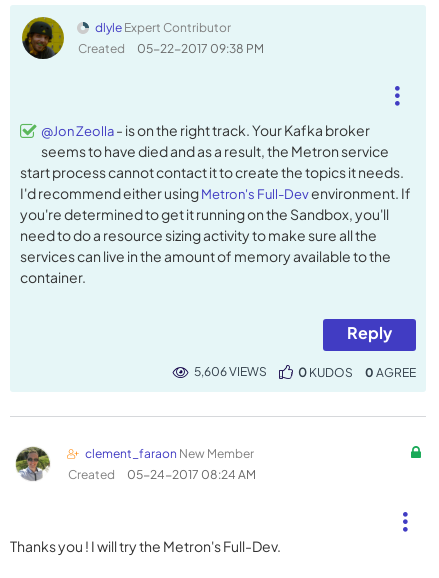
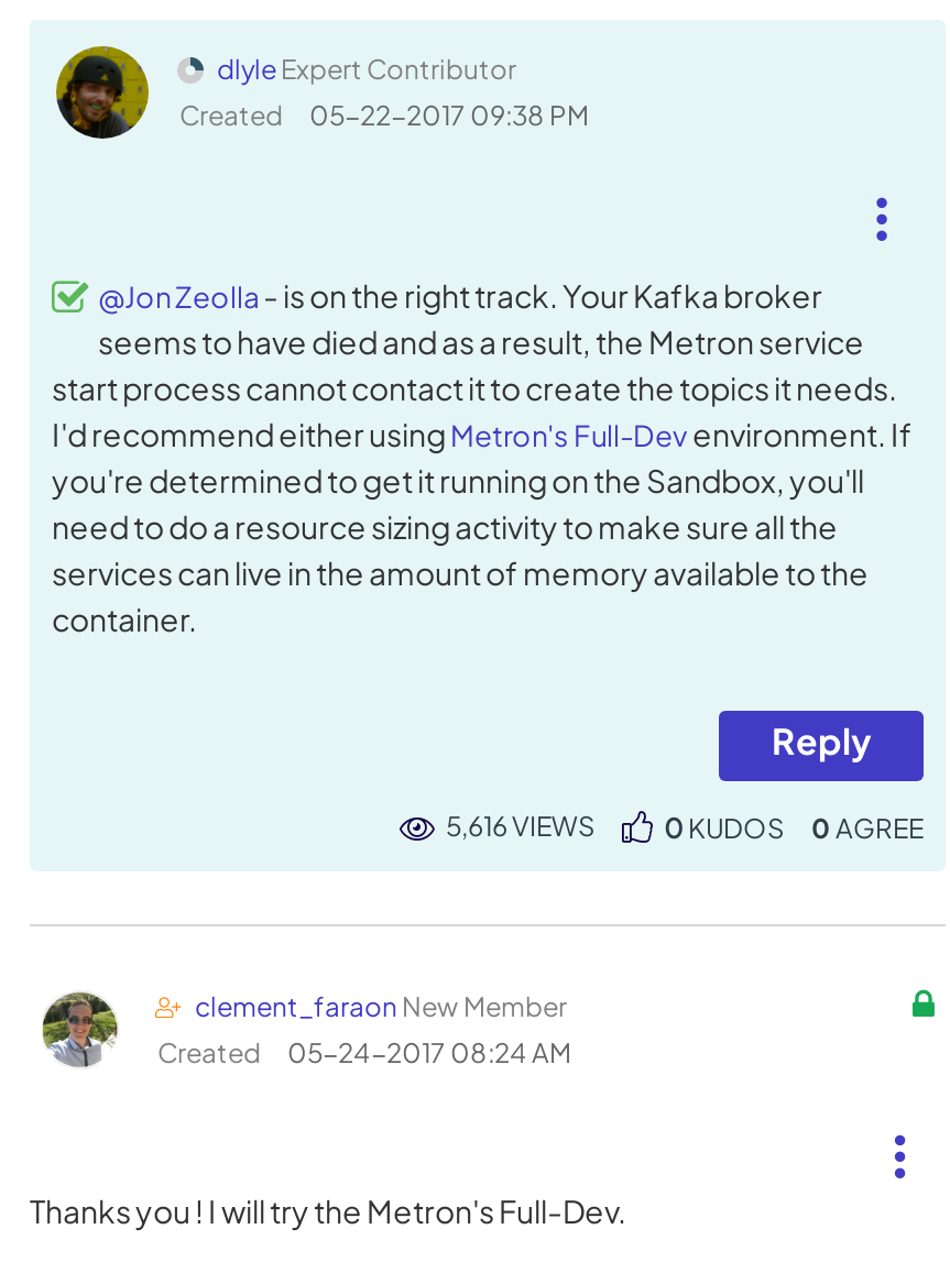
- 5,606 VIEWS
+ 5,616 VIEWS
